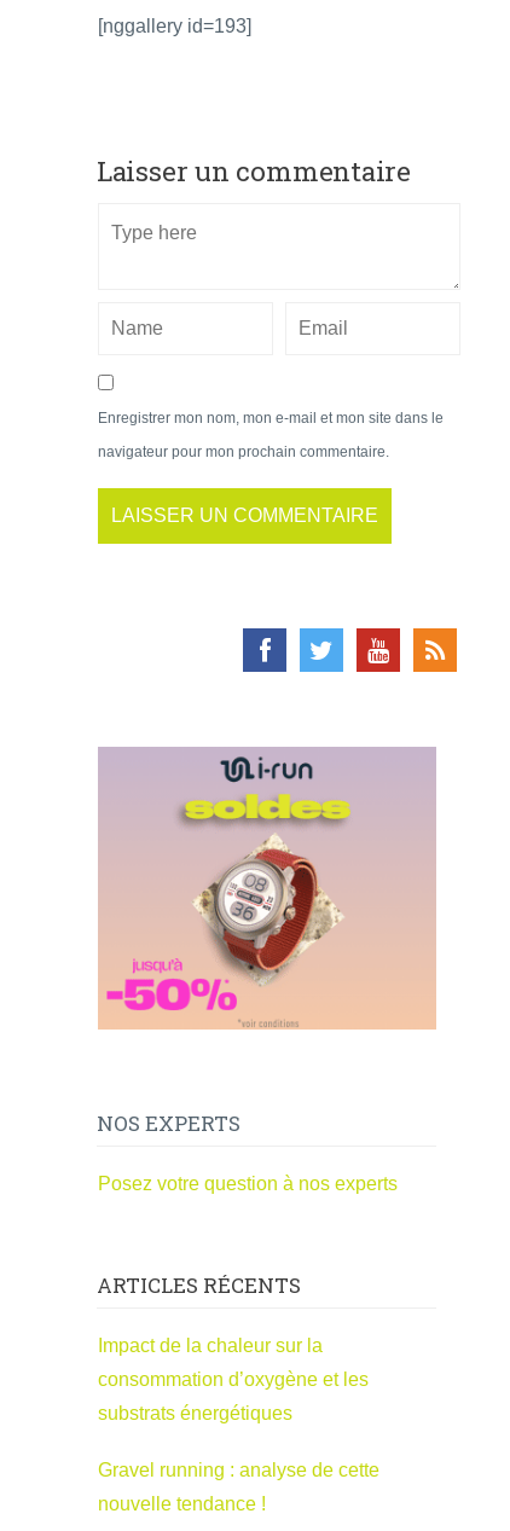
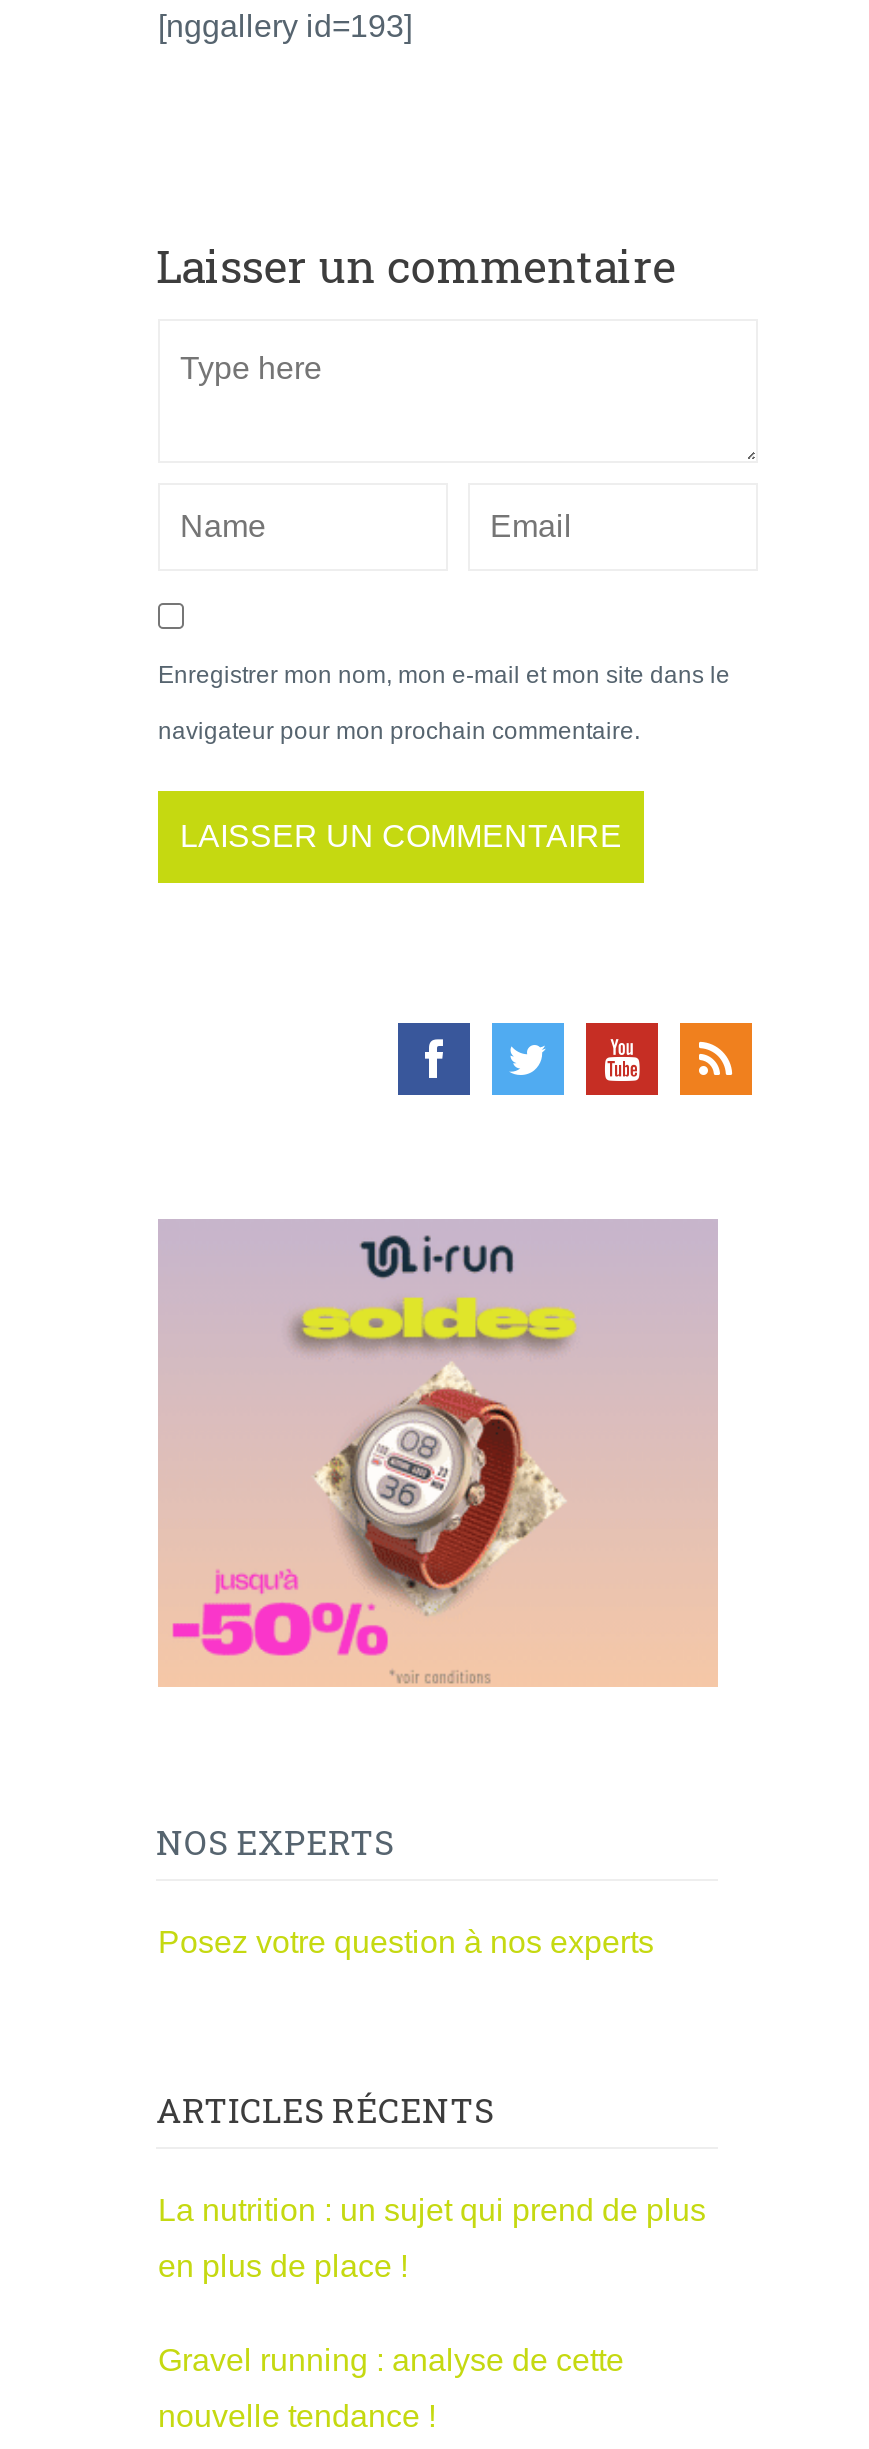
- Impact de la chaleur sur la
- consommation d’oxygène et les
- substrats énergétiques
+ La nutrition : un sujet qui prend de plus
+ en plus de place !
